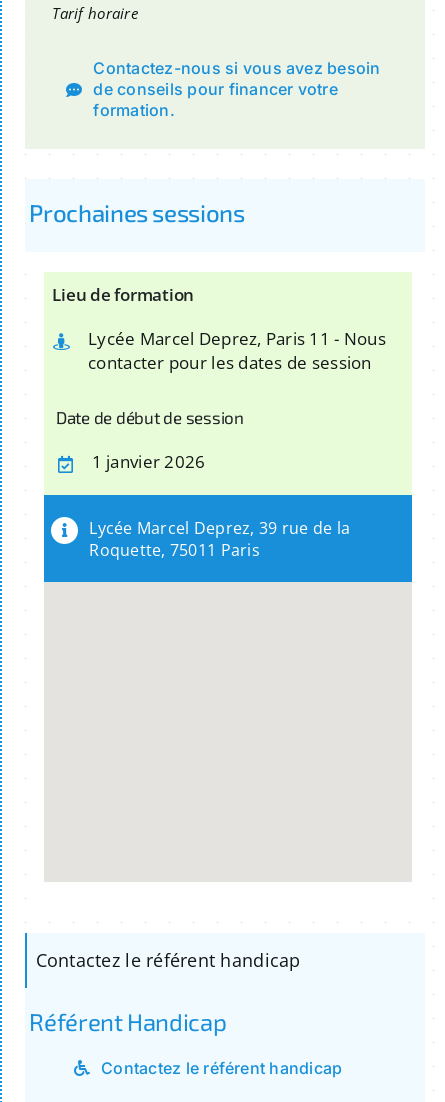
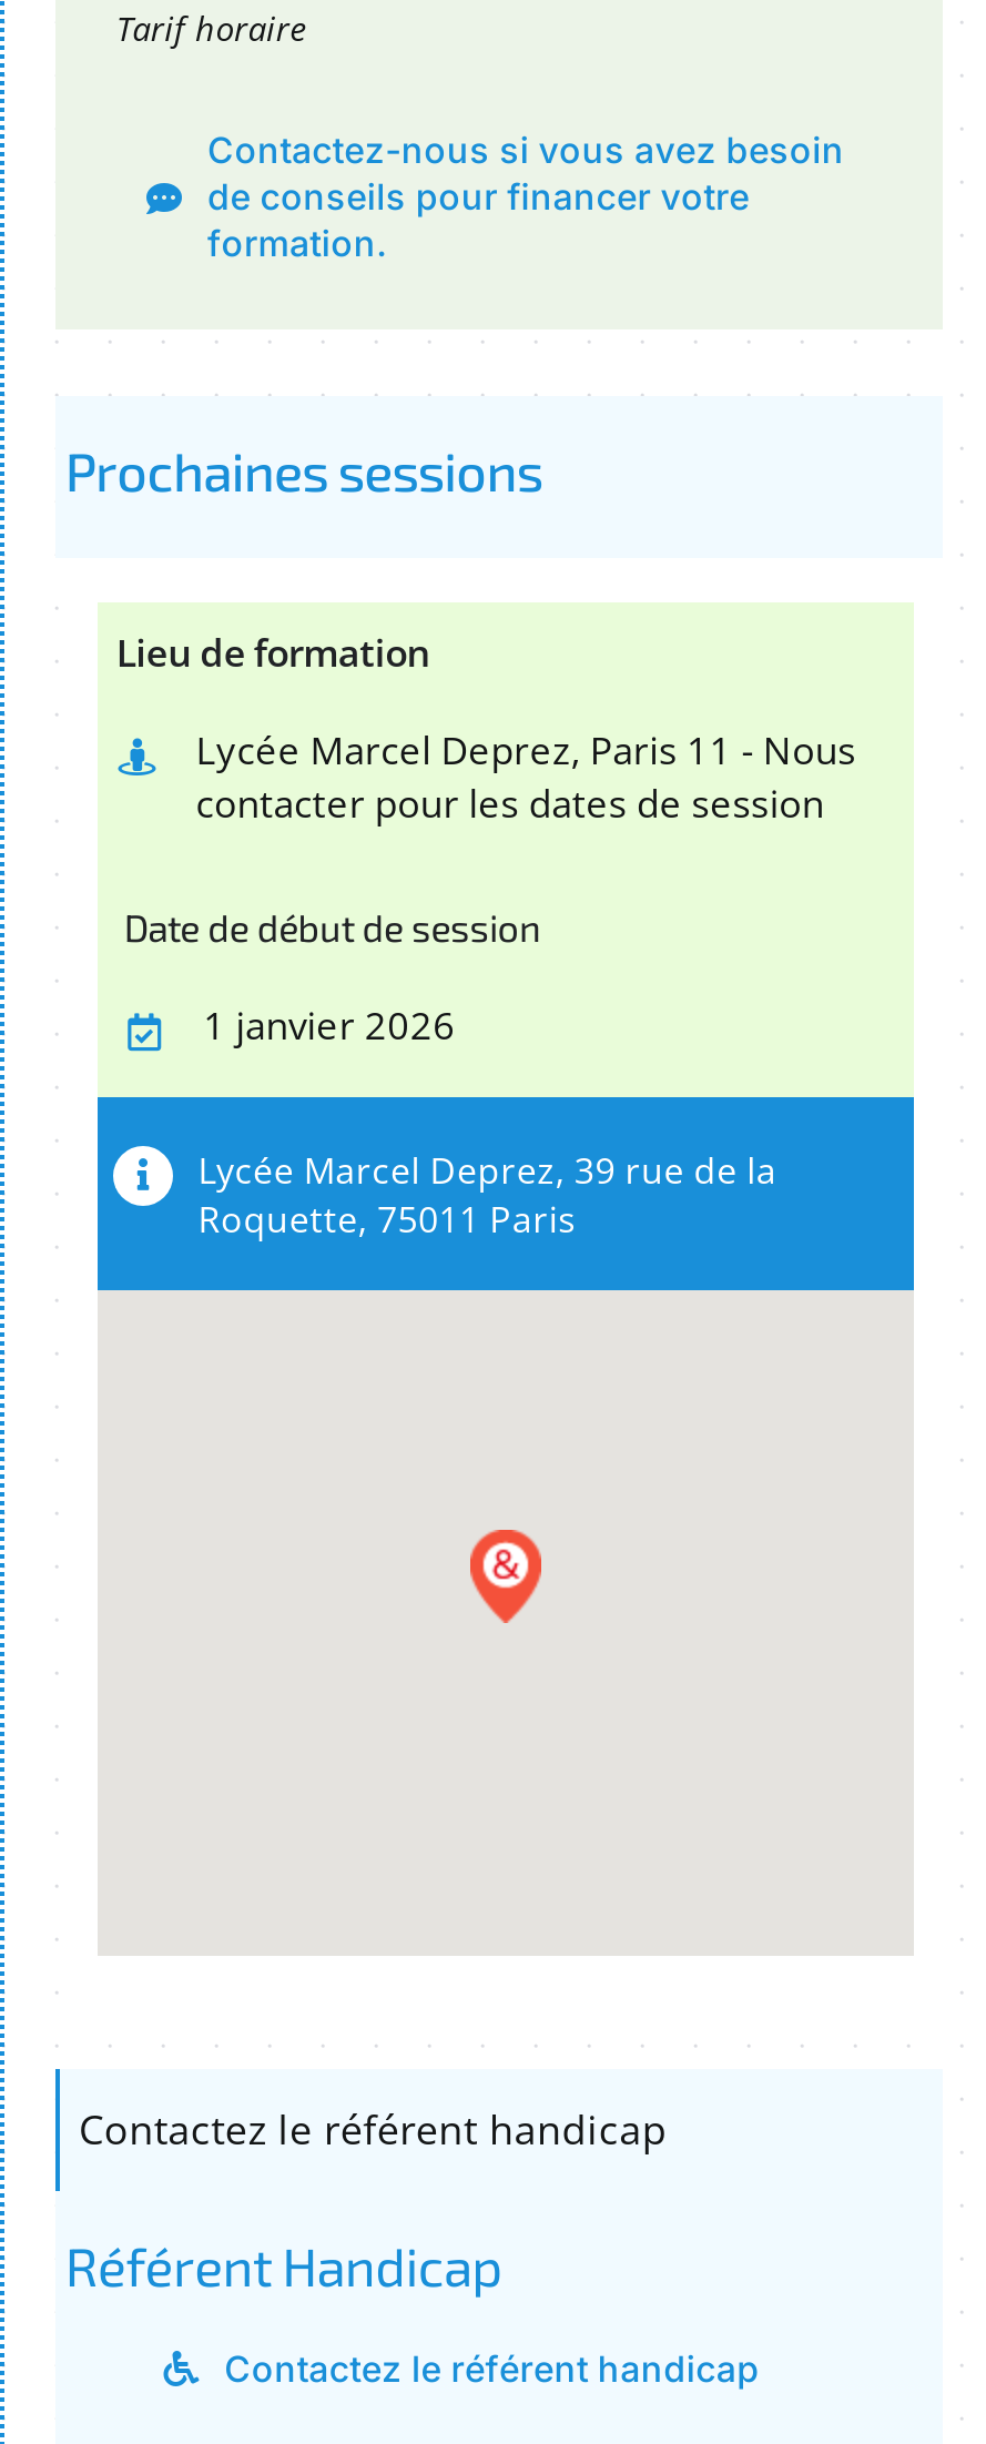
+ [image]
